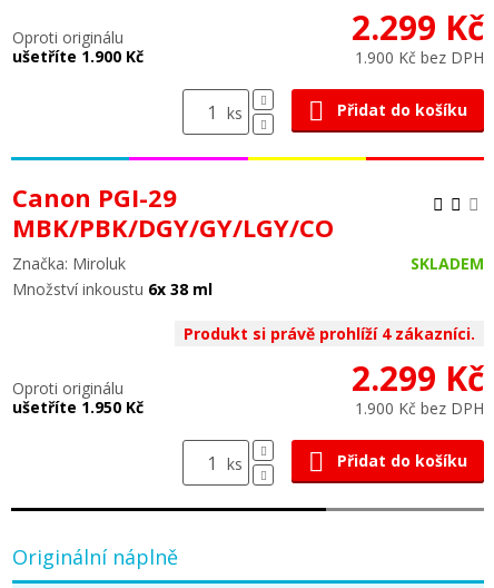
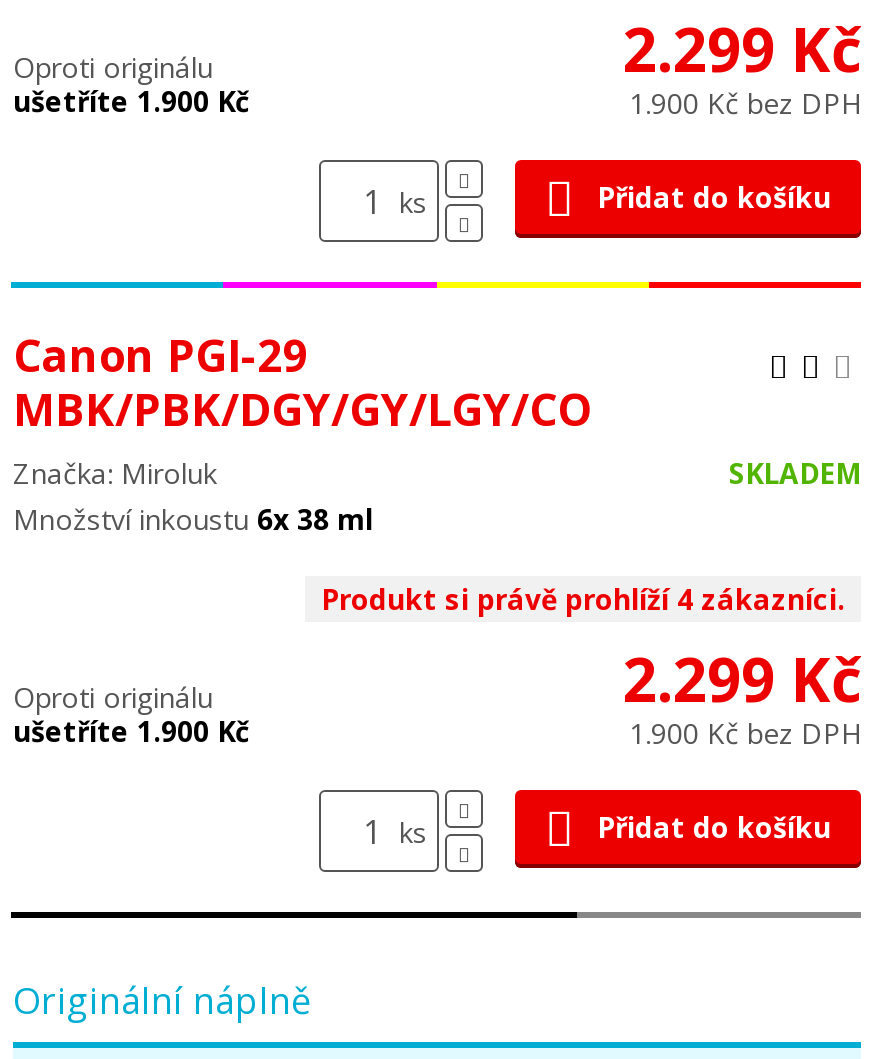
- ušetříte 1.950 Kč
+ ušetříte 1.900 Kč
